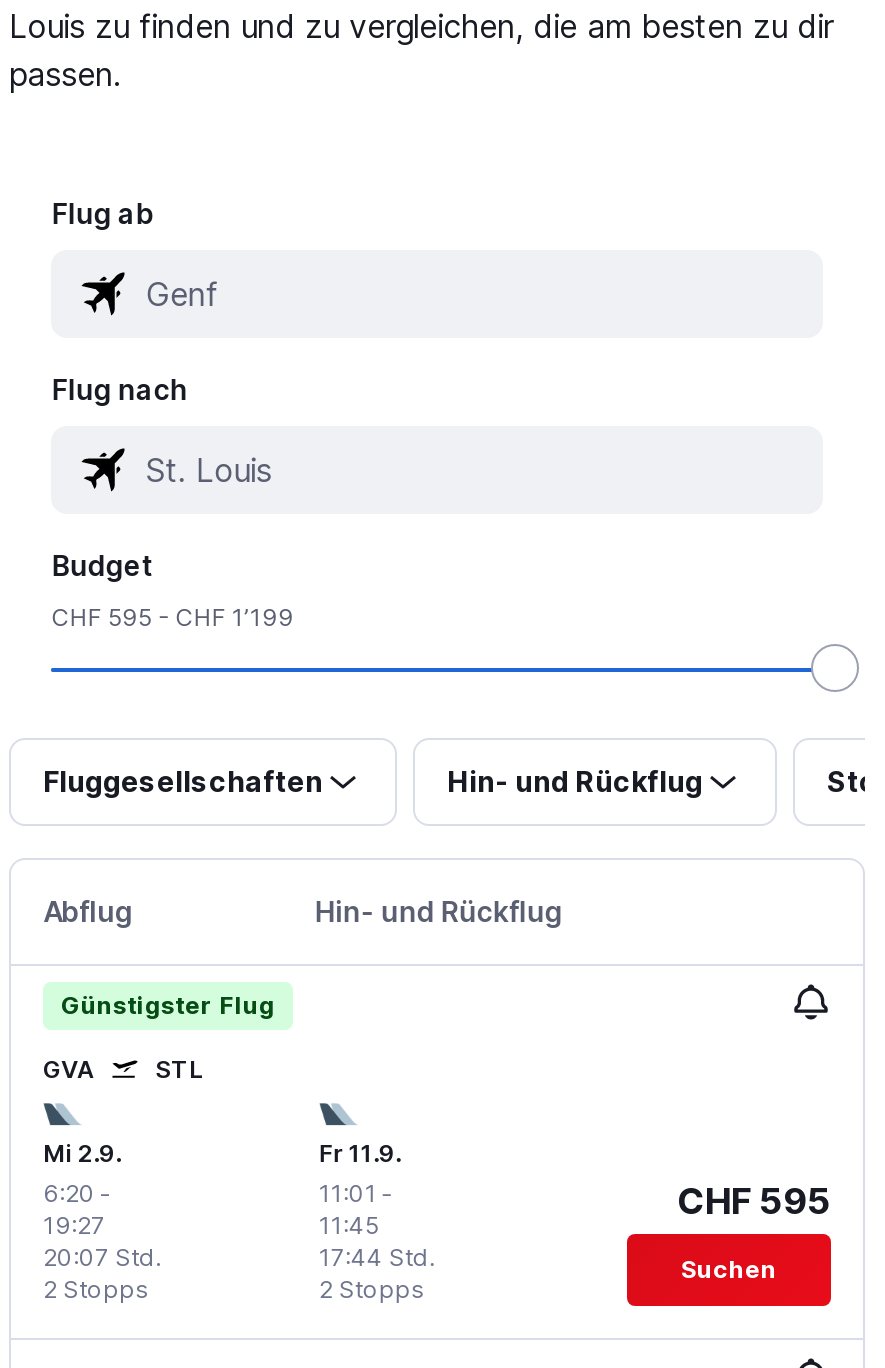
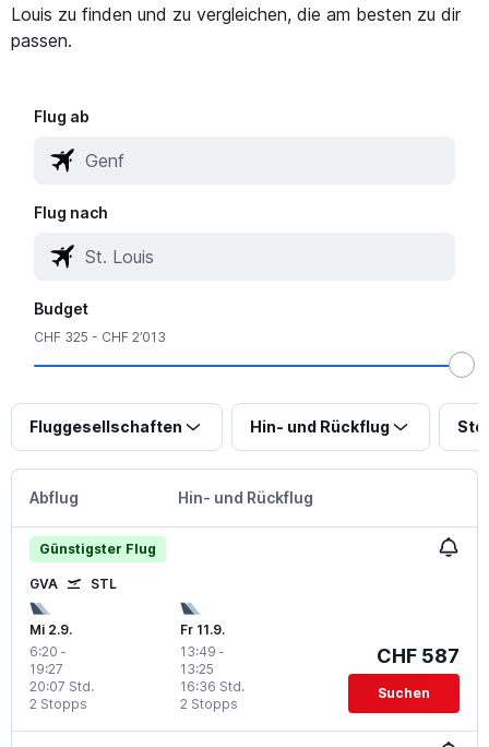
- CHF 595 - CHF 1’199
+ CHF 325 - CHF 2’013

- 11:01 -
+ 13:49 -

- CHF 595
+ CHF 587

- 11:45
+ 13:25

- 17:44 Std.
+ 16:36 Std.
